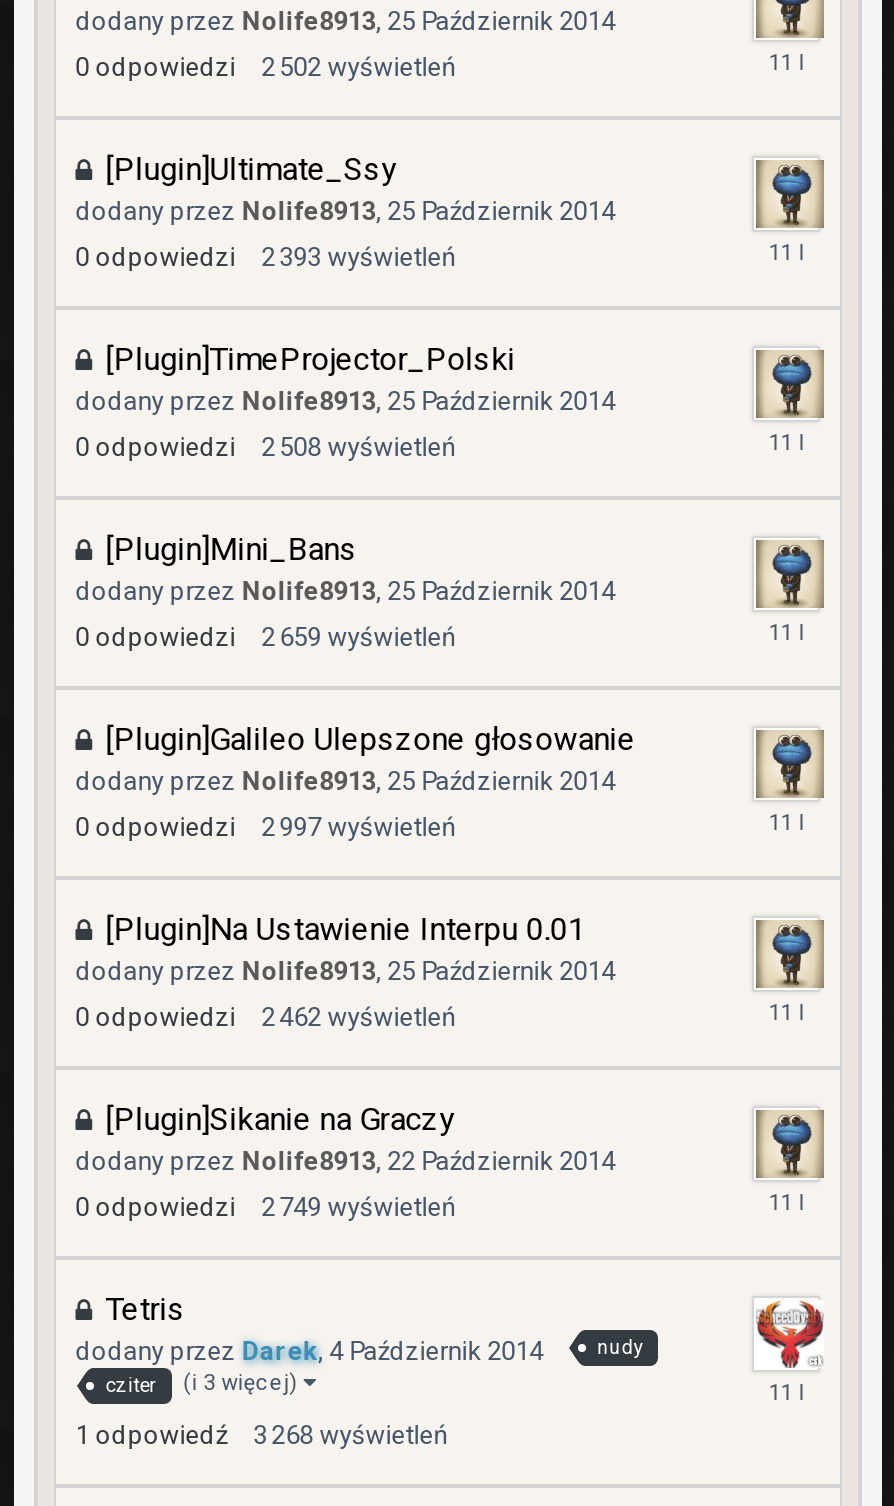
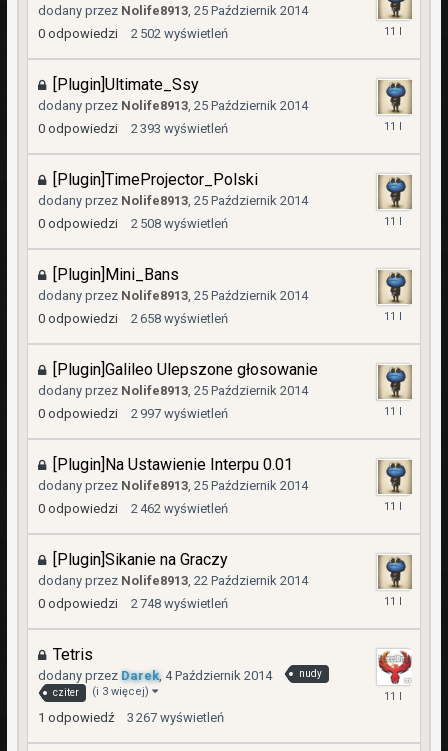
- 0 odpowiedzi 2 659 wyświetleń
+ 0 odpowiedzi 2 658 wyświetleń

- 0 odpowiedzi 2 749 wyświetleń
+ 0 odpowiedzi 2 748 wyświetleń

- 1 odpowiedź 3 268 wyświetleń
+ 1 odpowiedź 3 267 wyświetleń
